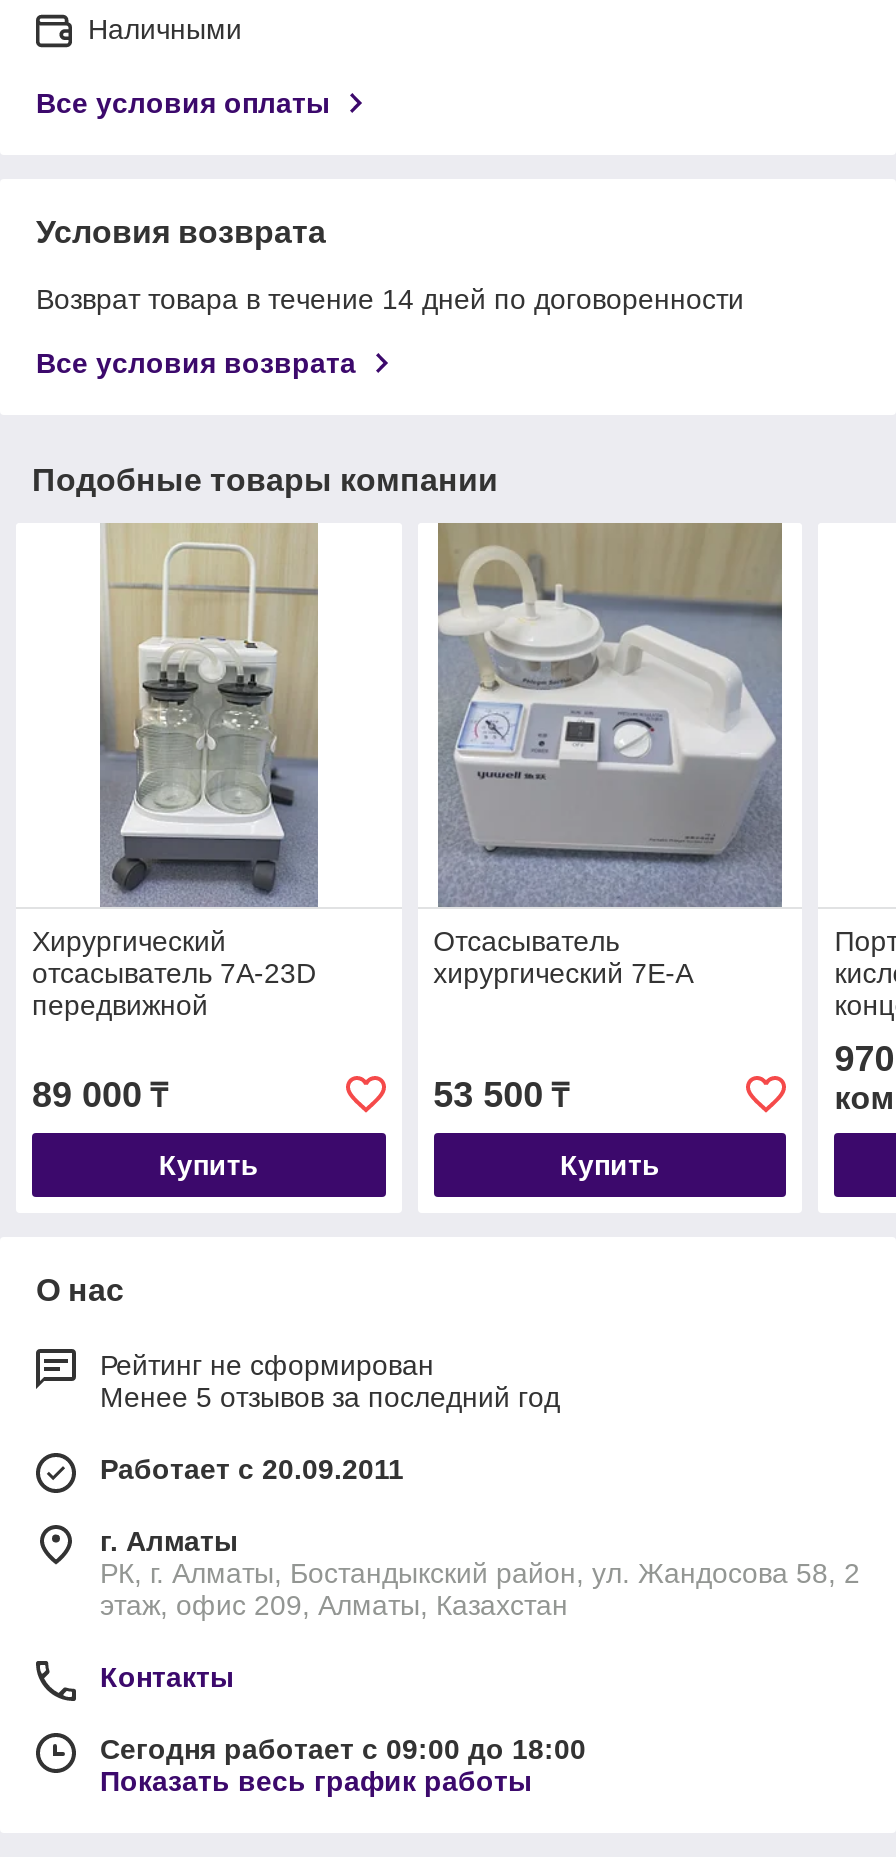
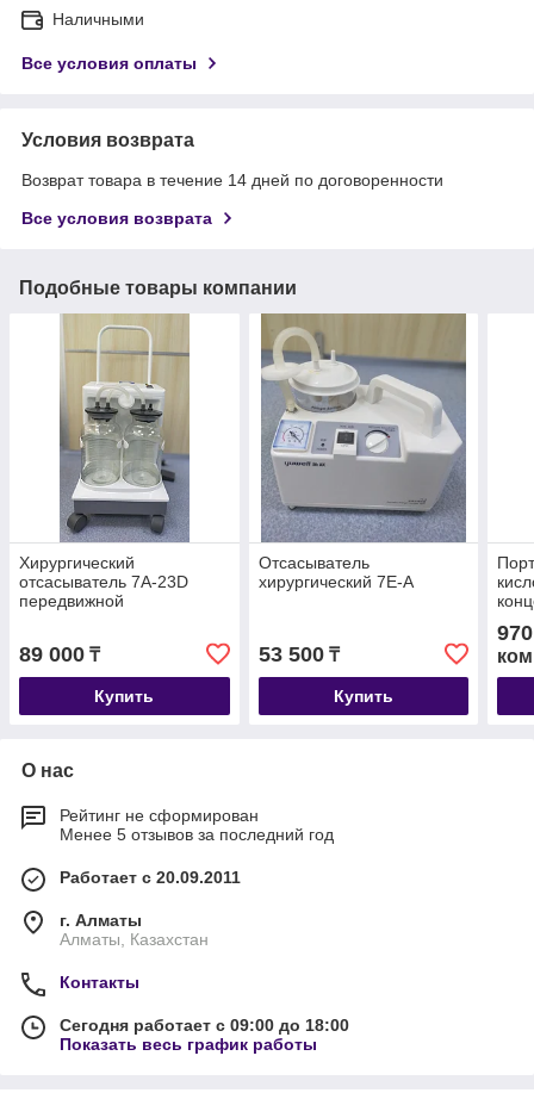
- РК, г. Алматы, Бостандыкский район, ул. Жандосова 58, 2
- этаж, офис 209, Алматы, Казахстан
+ Алматы, Казахстан
